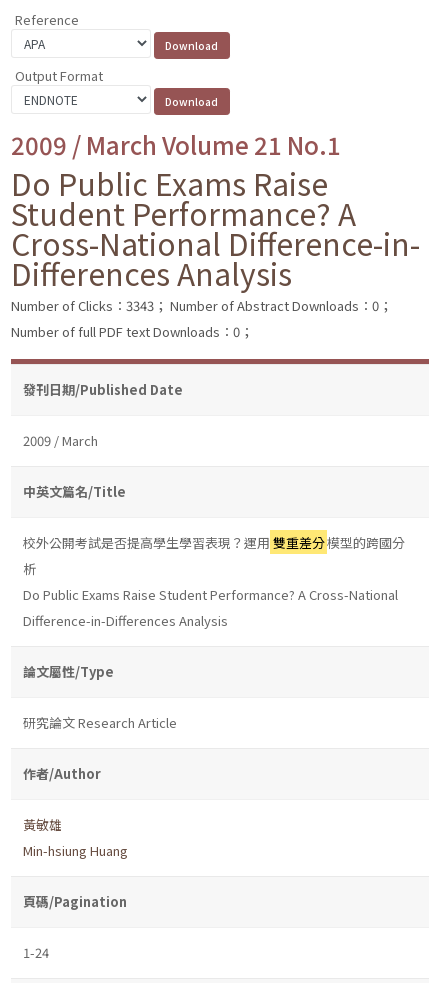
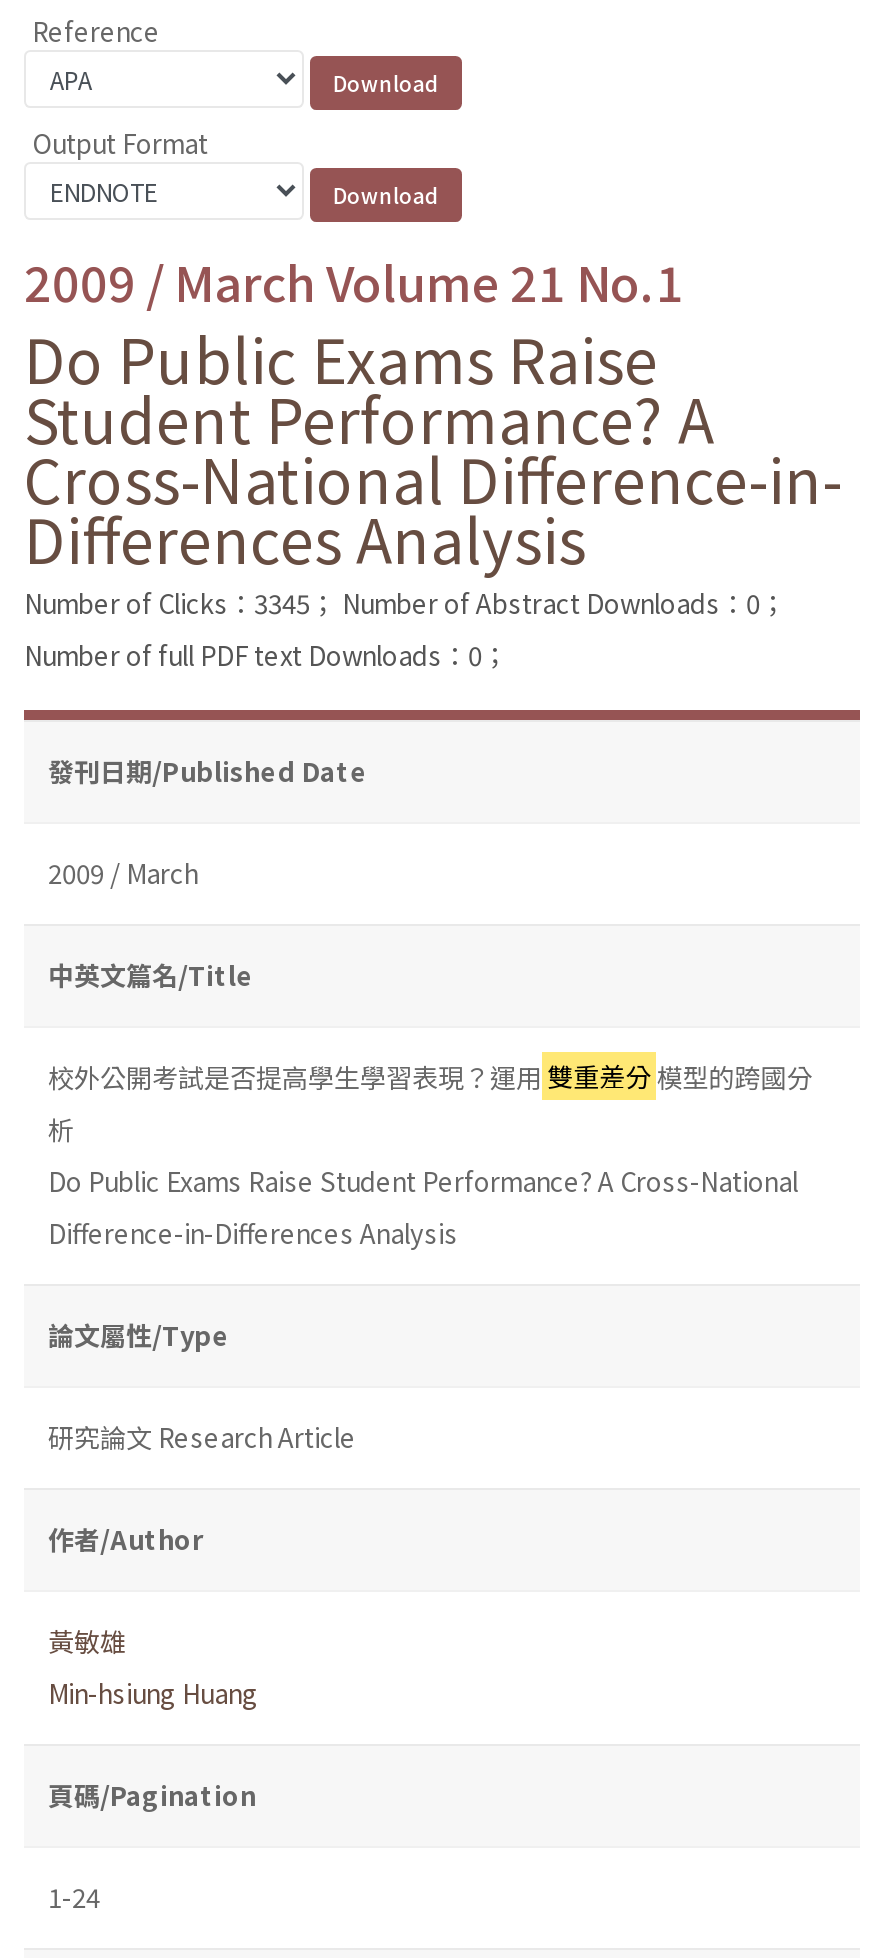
- Number of Clicks：3343； Number of Abstract Downloads：0；
+ Number of Clicks：3345； Number of Abstract Downloads：0；
